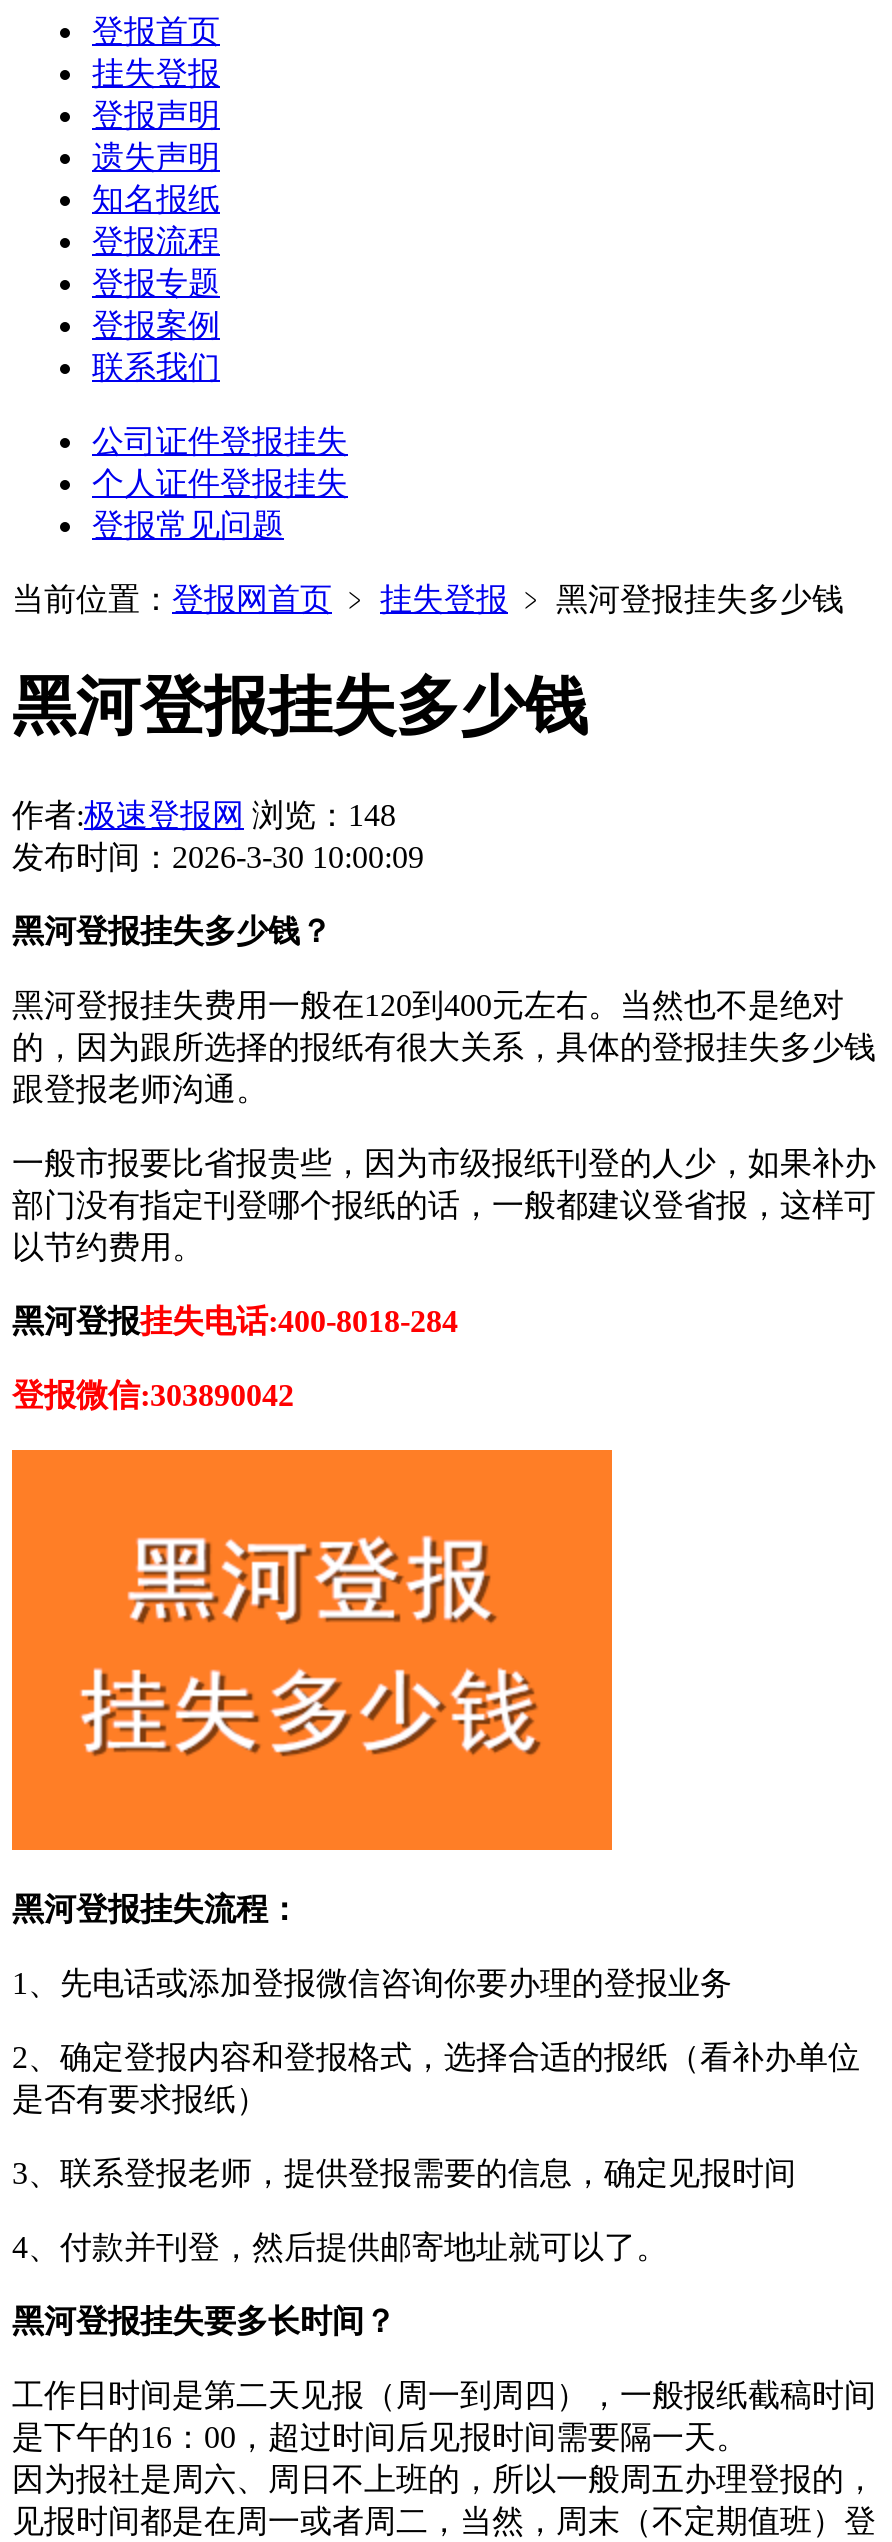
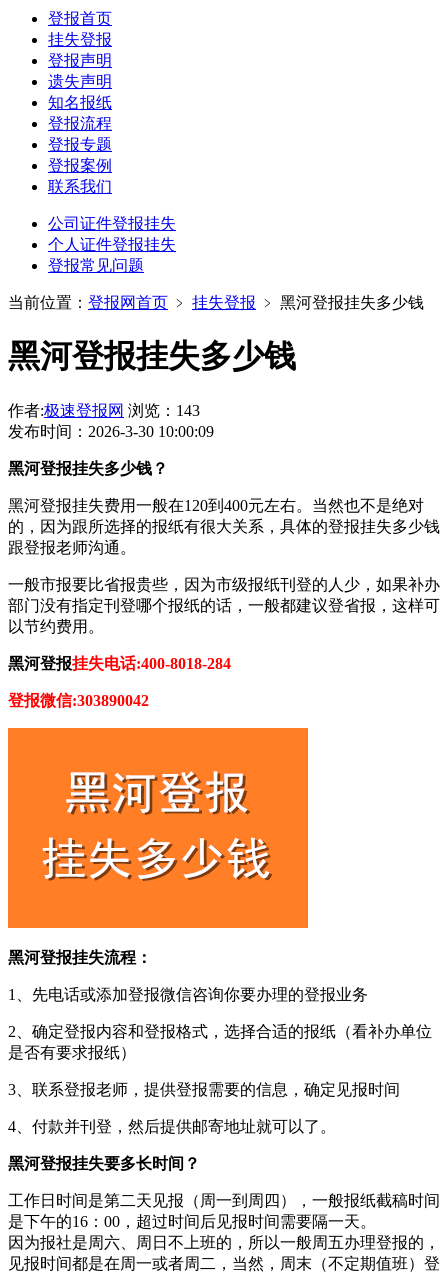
- 作者:极速登报网 浏览：148
+ 作者:极速登报网 浏览：143
